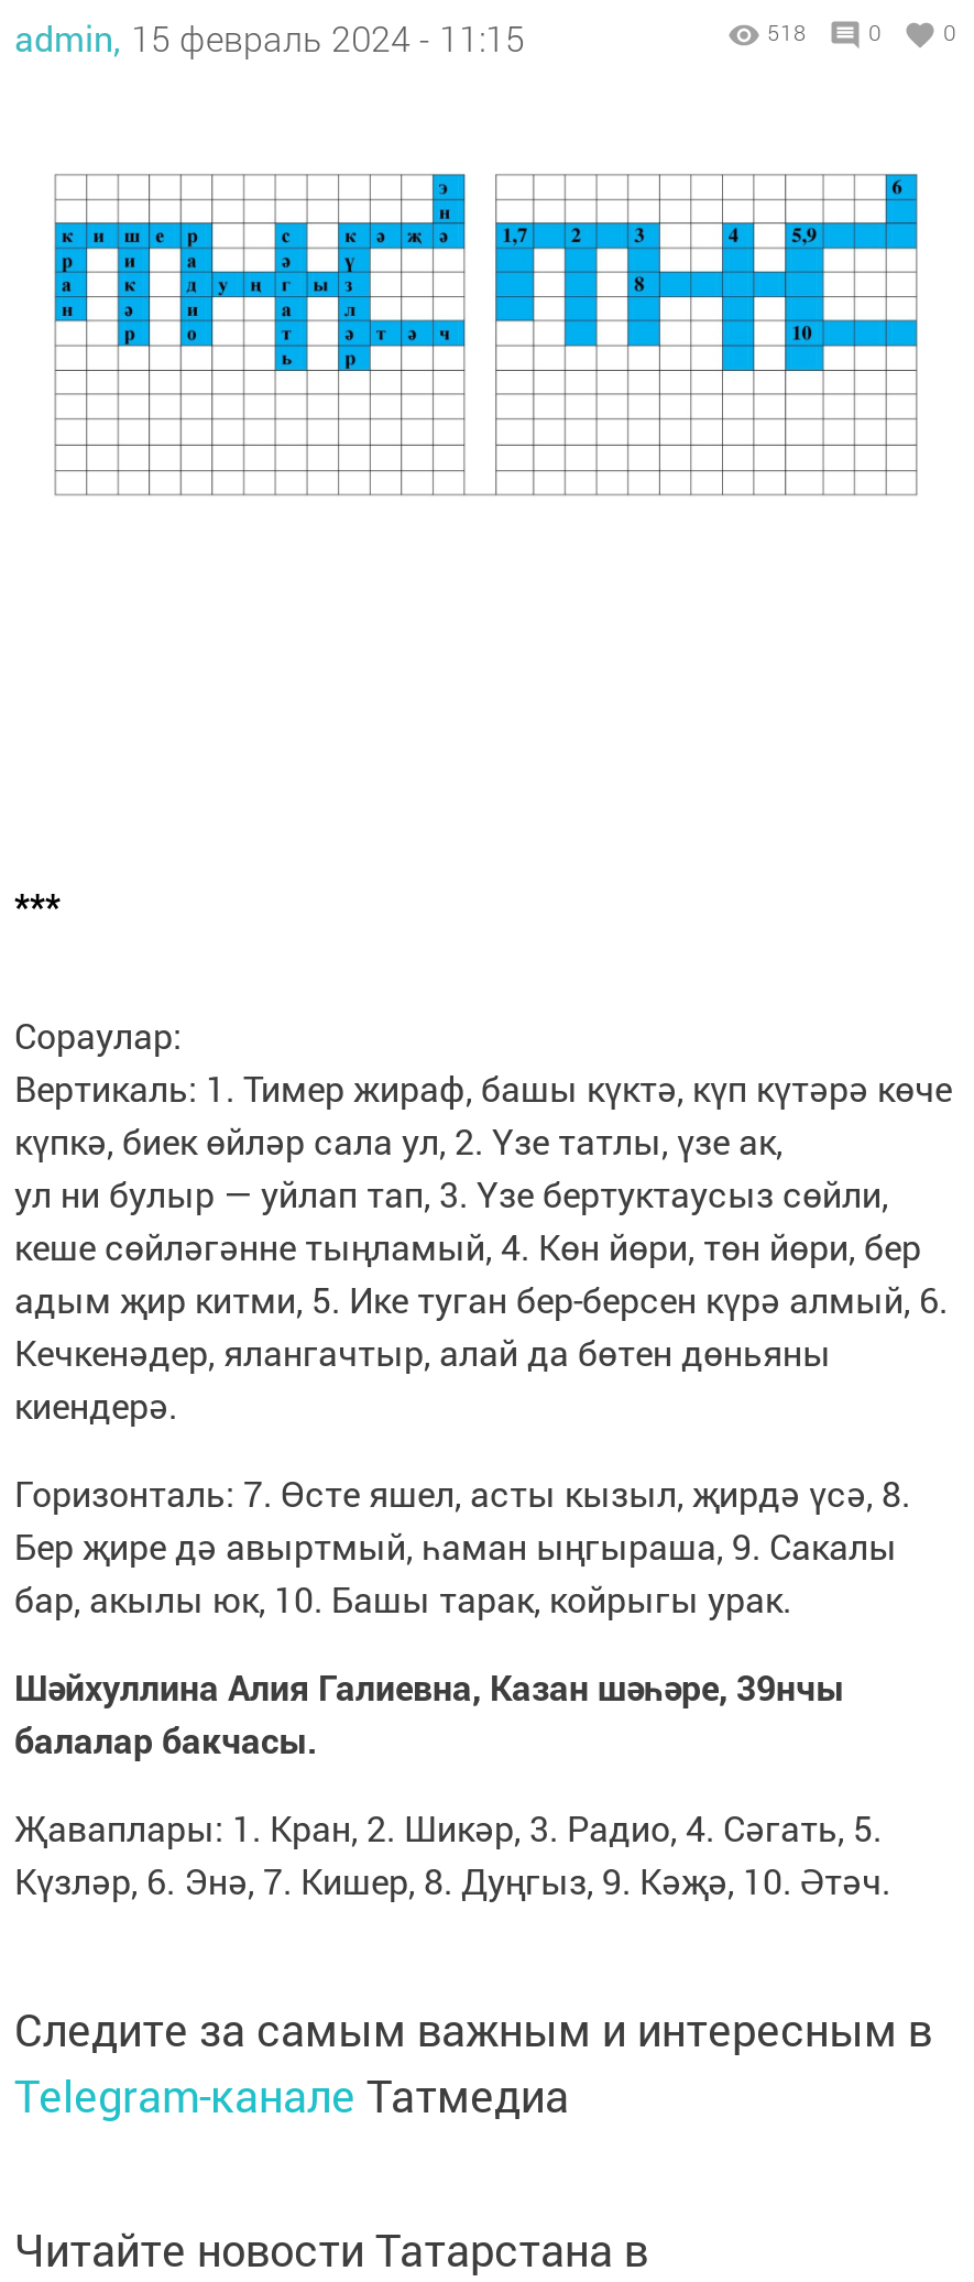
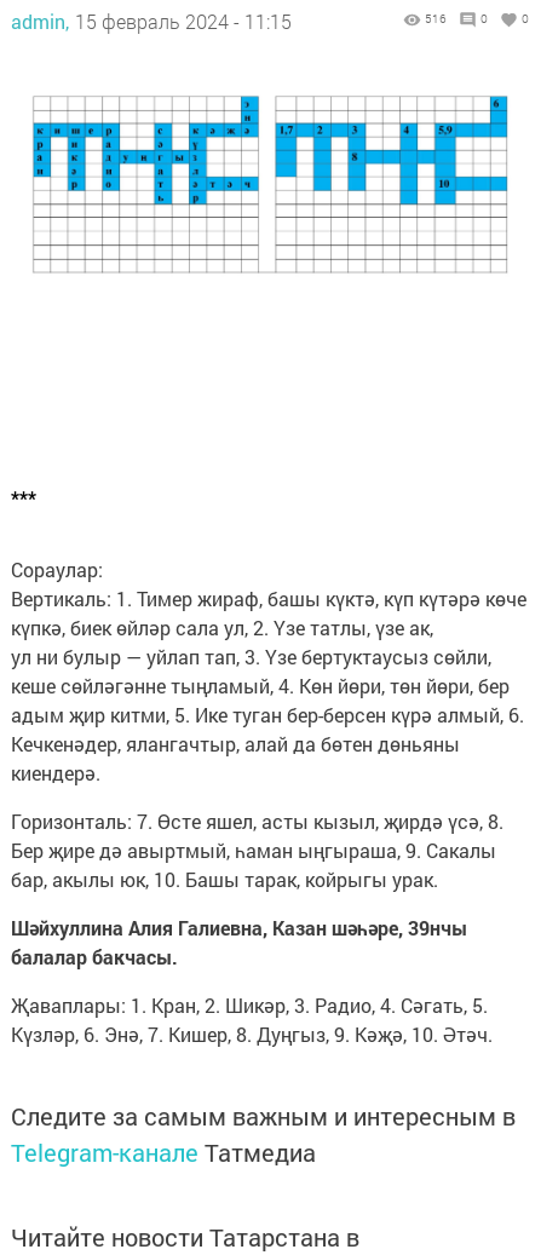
- 518
+ 516
